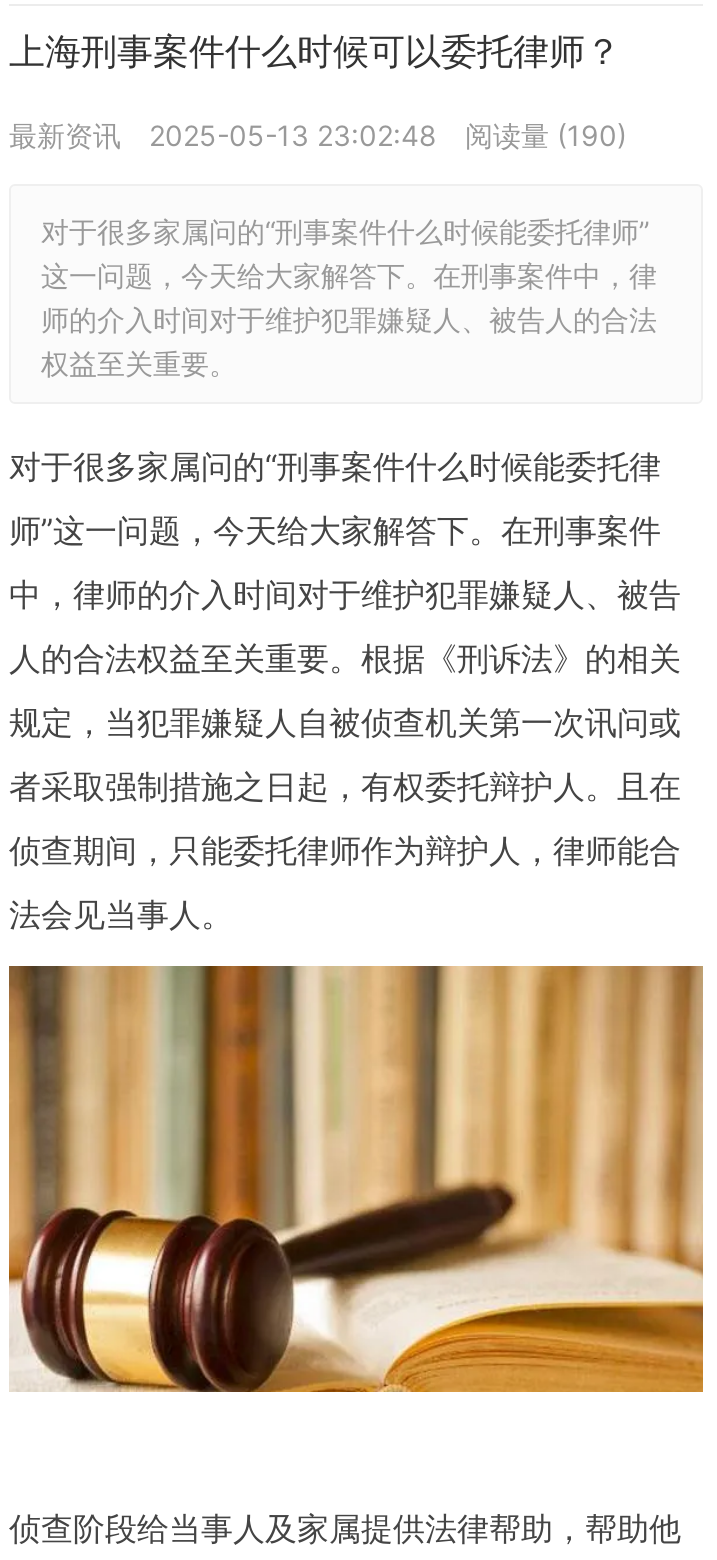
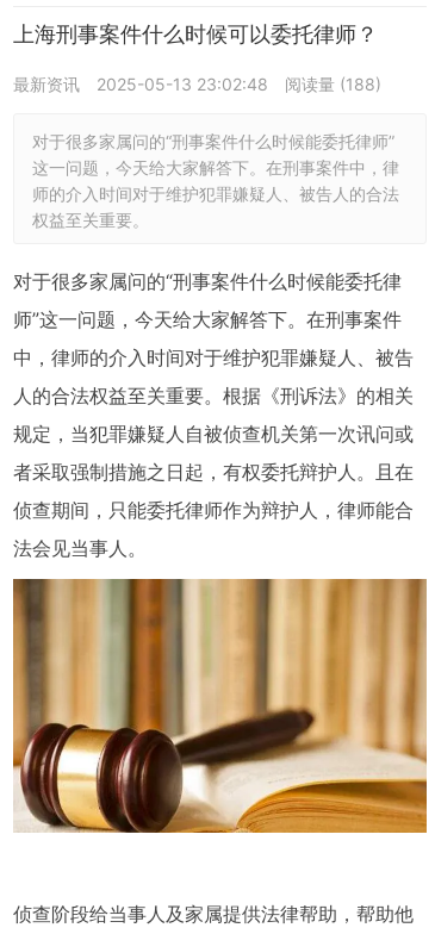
- 最新资讯 2025-05-13 23:02:48 阅读量 (190)
+ 最新资讯 2025-05-13 23:02:48 阅读量 (188)
